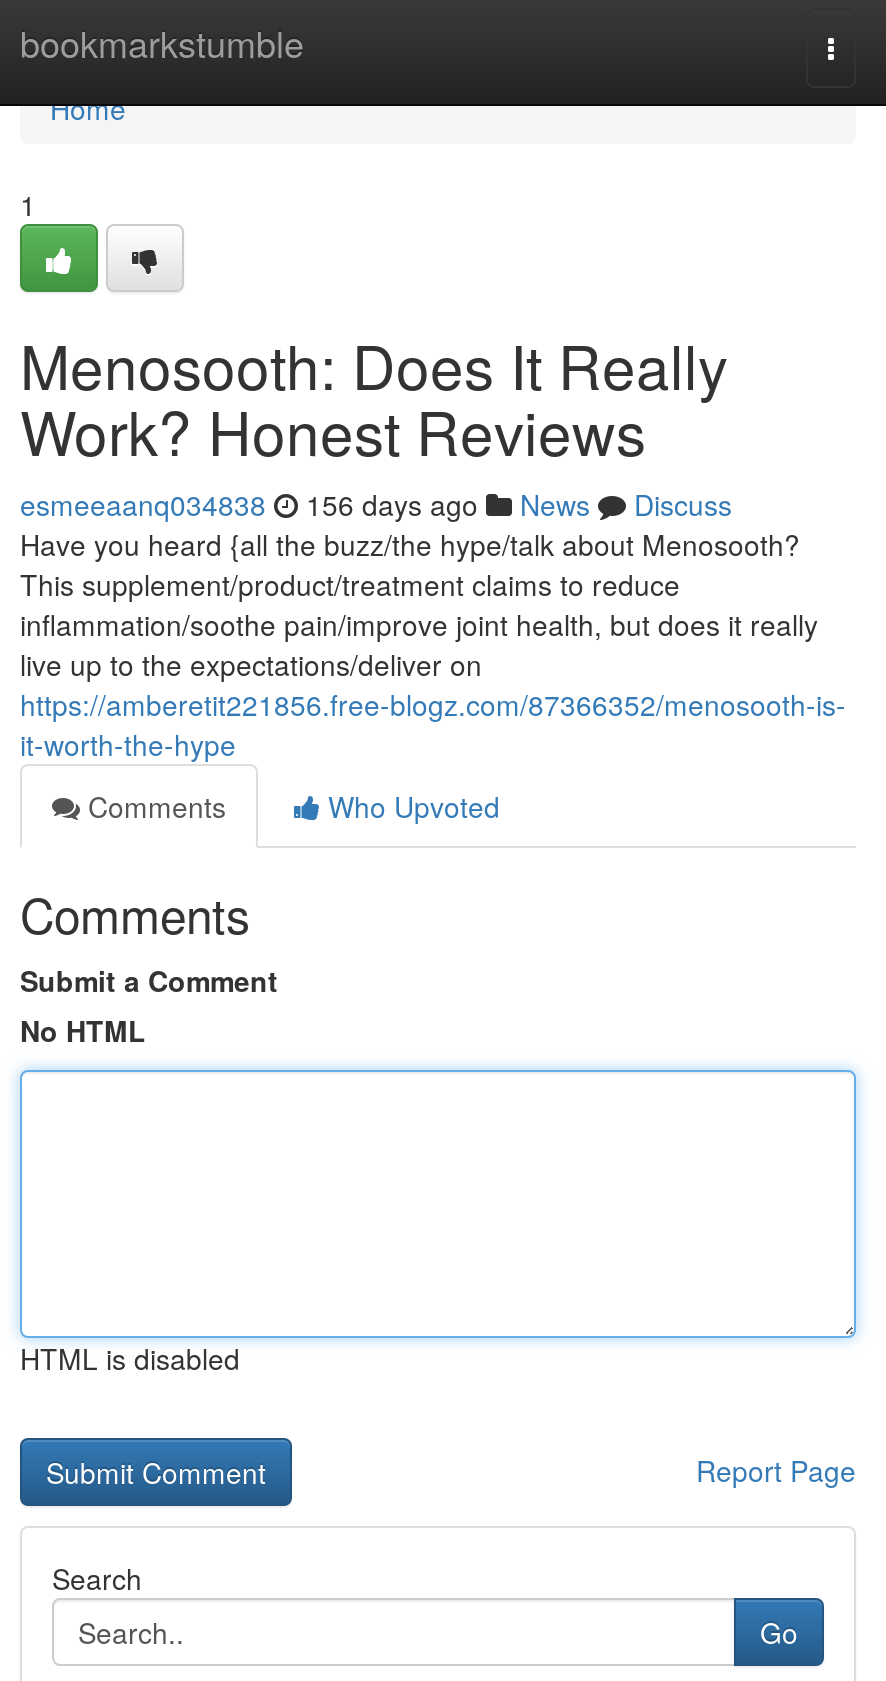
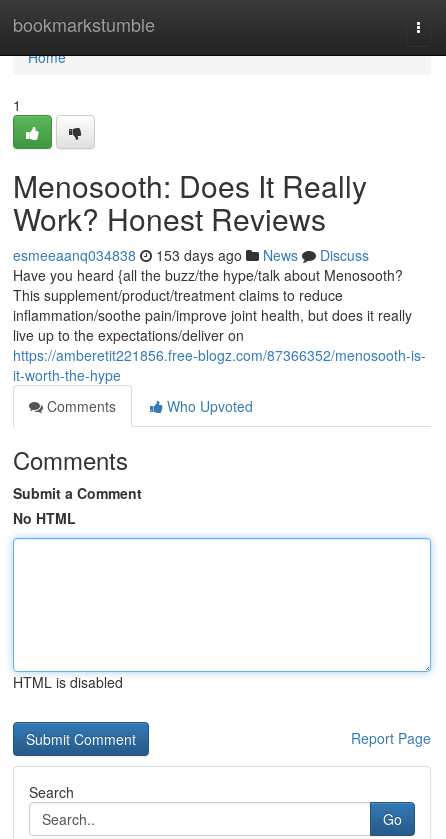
- esmeeaanq034838 156 days ago News Discuss
+ esmeeaanq034838 153 days ago News Discuss
